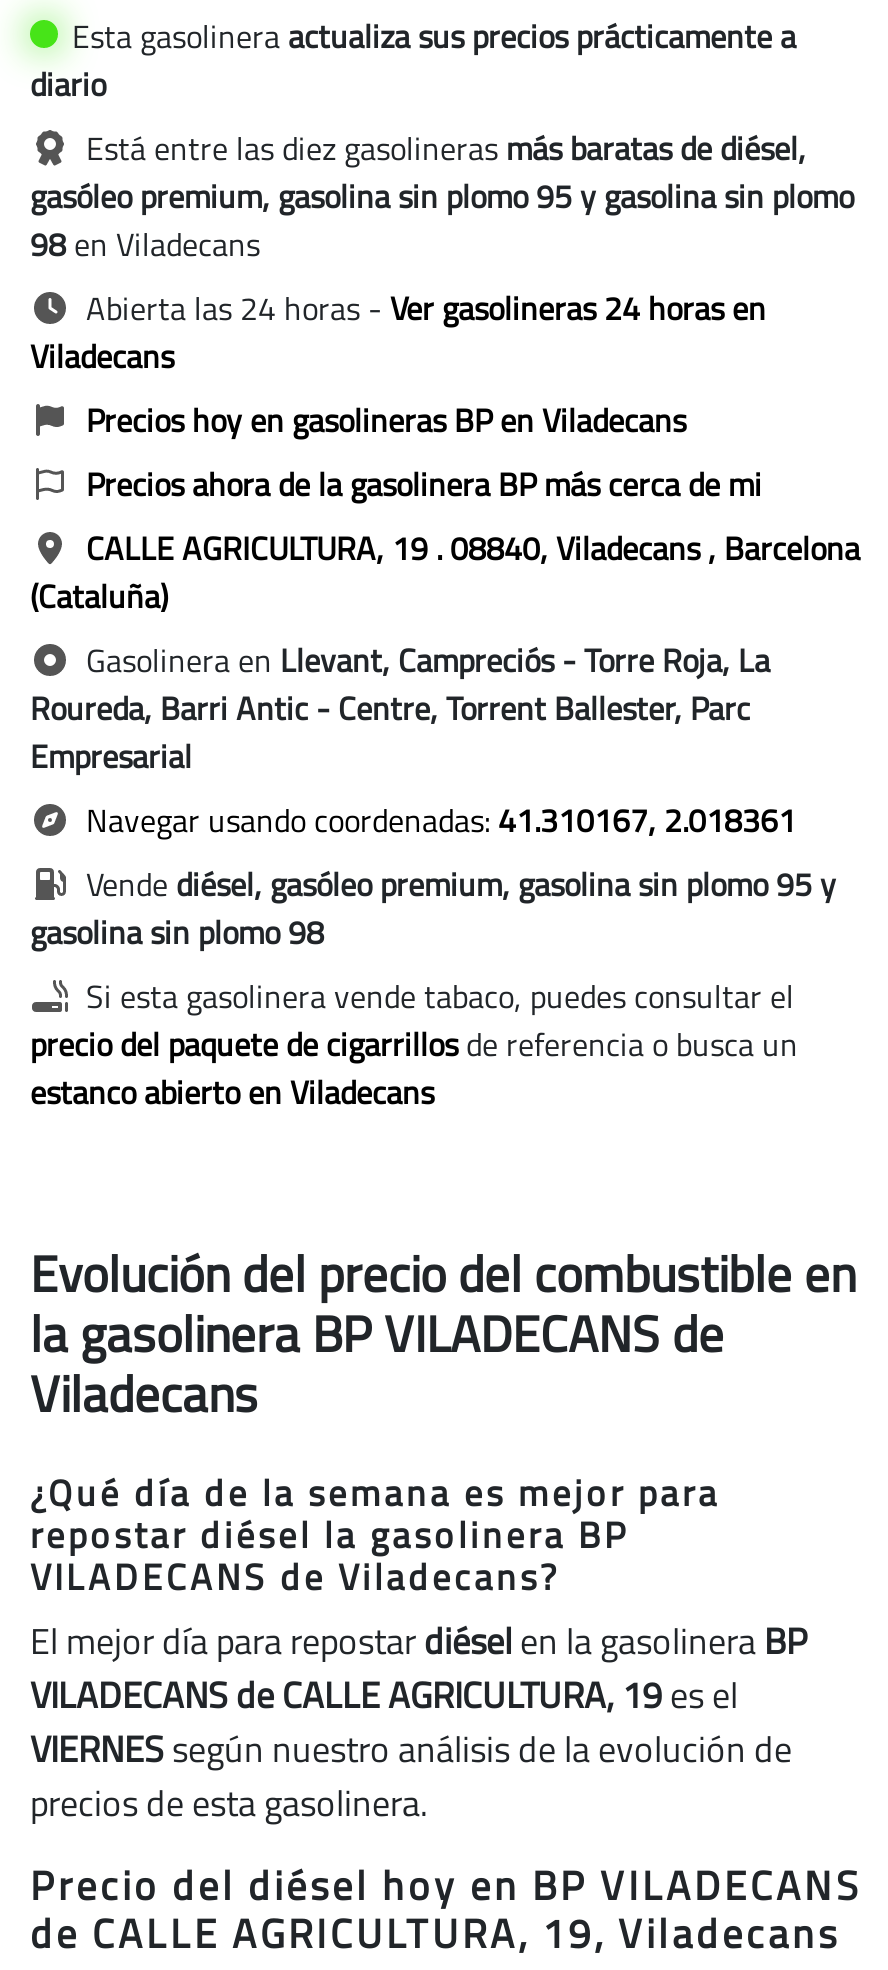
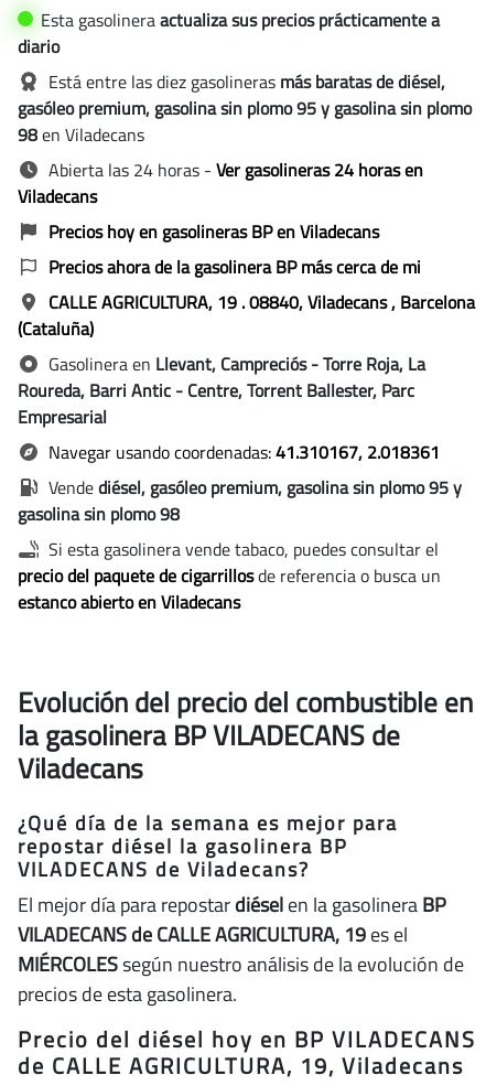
- VIERNES según nuestro análisis de la evolución de
+ MIÉRCOLES según nuestro análisis de la evolución de
